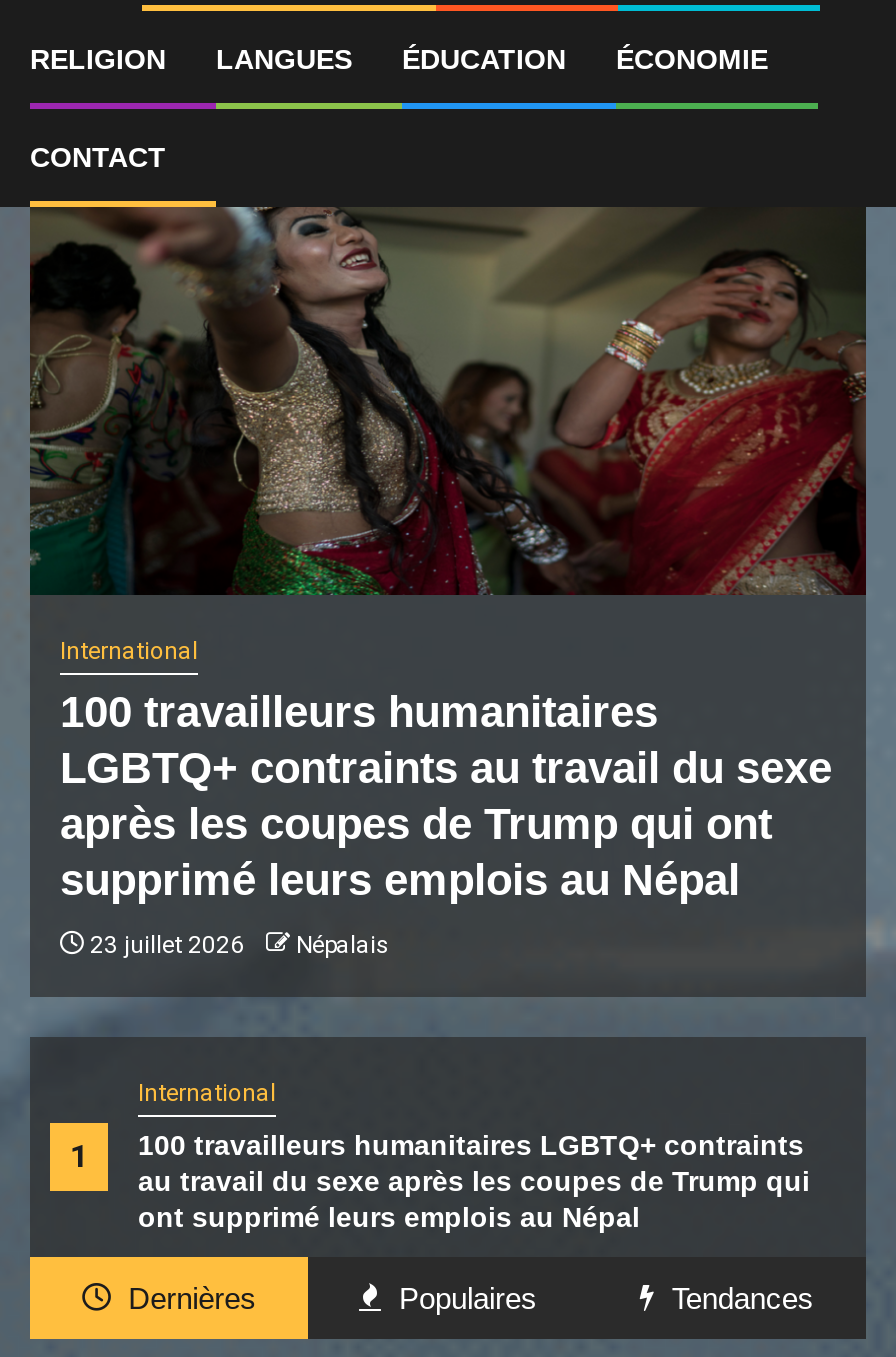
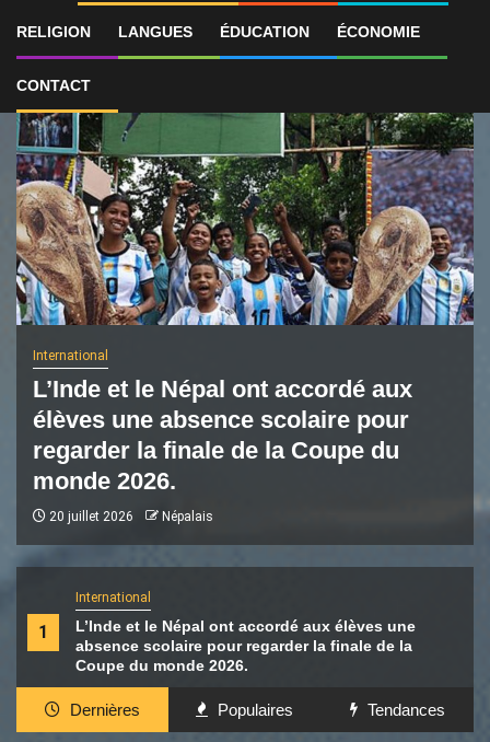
- [image]
+ [image]

- 100 travailleurs humanitaires
- LGBTQ+ contraints au travail du sexe
- après les coupes de Trump qui ont
- supprimé leurs emplois au Népal
+ L’Inde et le Népal ont accordé aux
+ élèves une absence scolaire pour
+ regarder la finale de la Coupe du
+ monde 2026.

- 23 juillet 2026 Népalais
+ 20 juillet 2026 Népalais

- 100 travailleurs humanitaires LGBTQ+ contraints
- au travail du sexe après les coupes de Trump qui
- ont supprimé leurs emplois au Népal
+ L’Inde et le Népal ont accordé aux élèves une
+ absence scolaire pour regarder la finale de la
+ Coupe du monde 2026.
